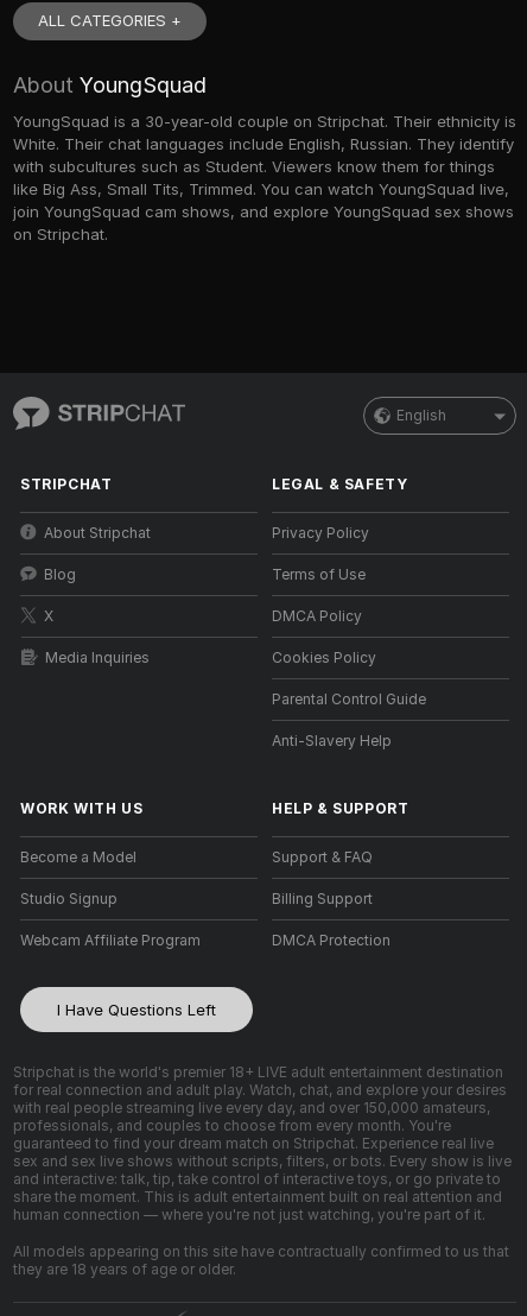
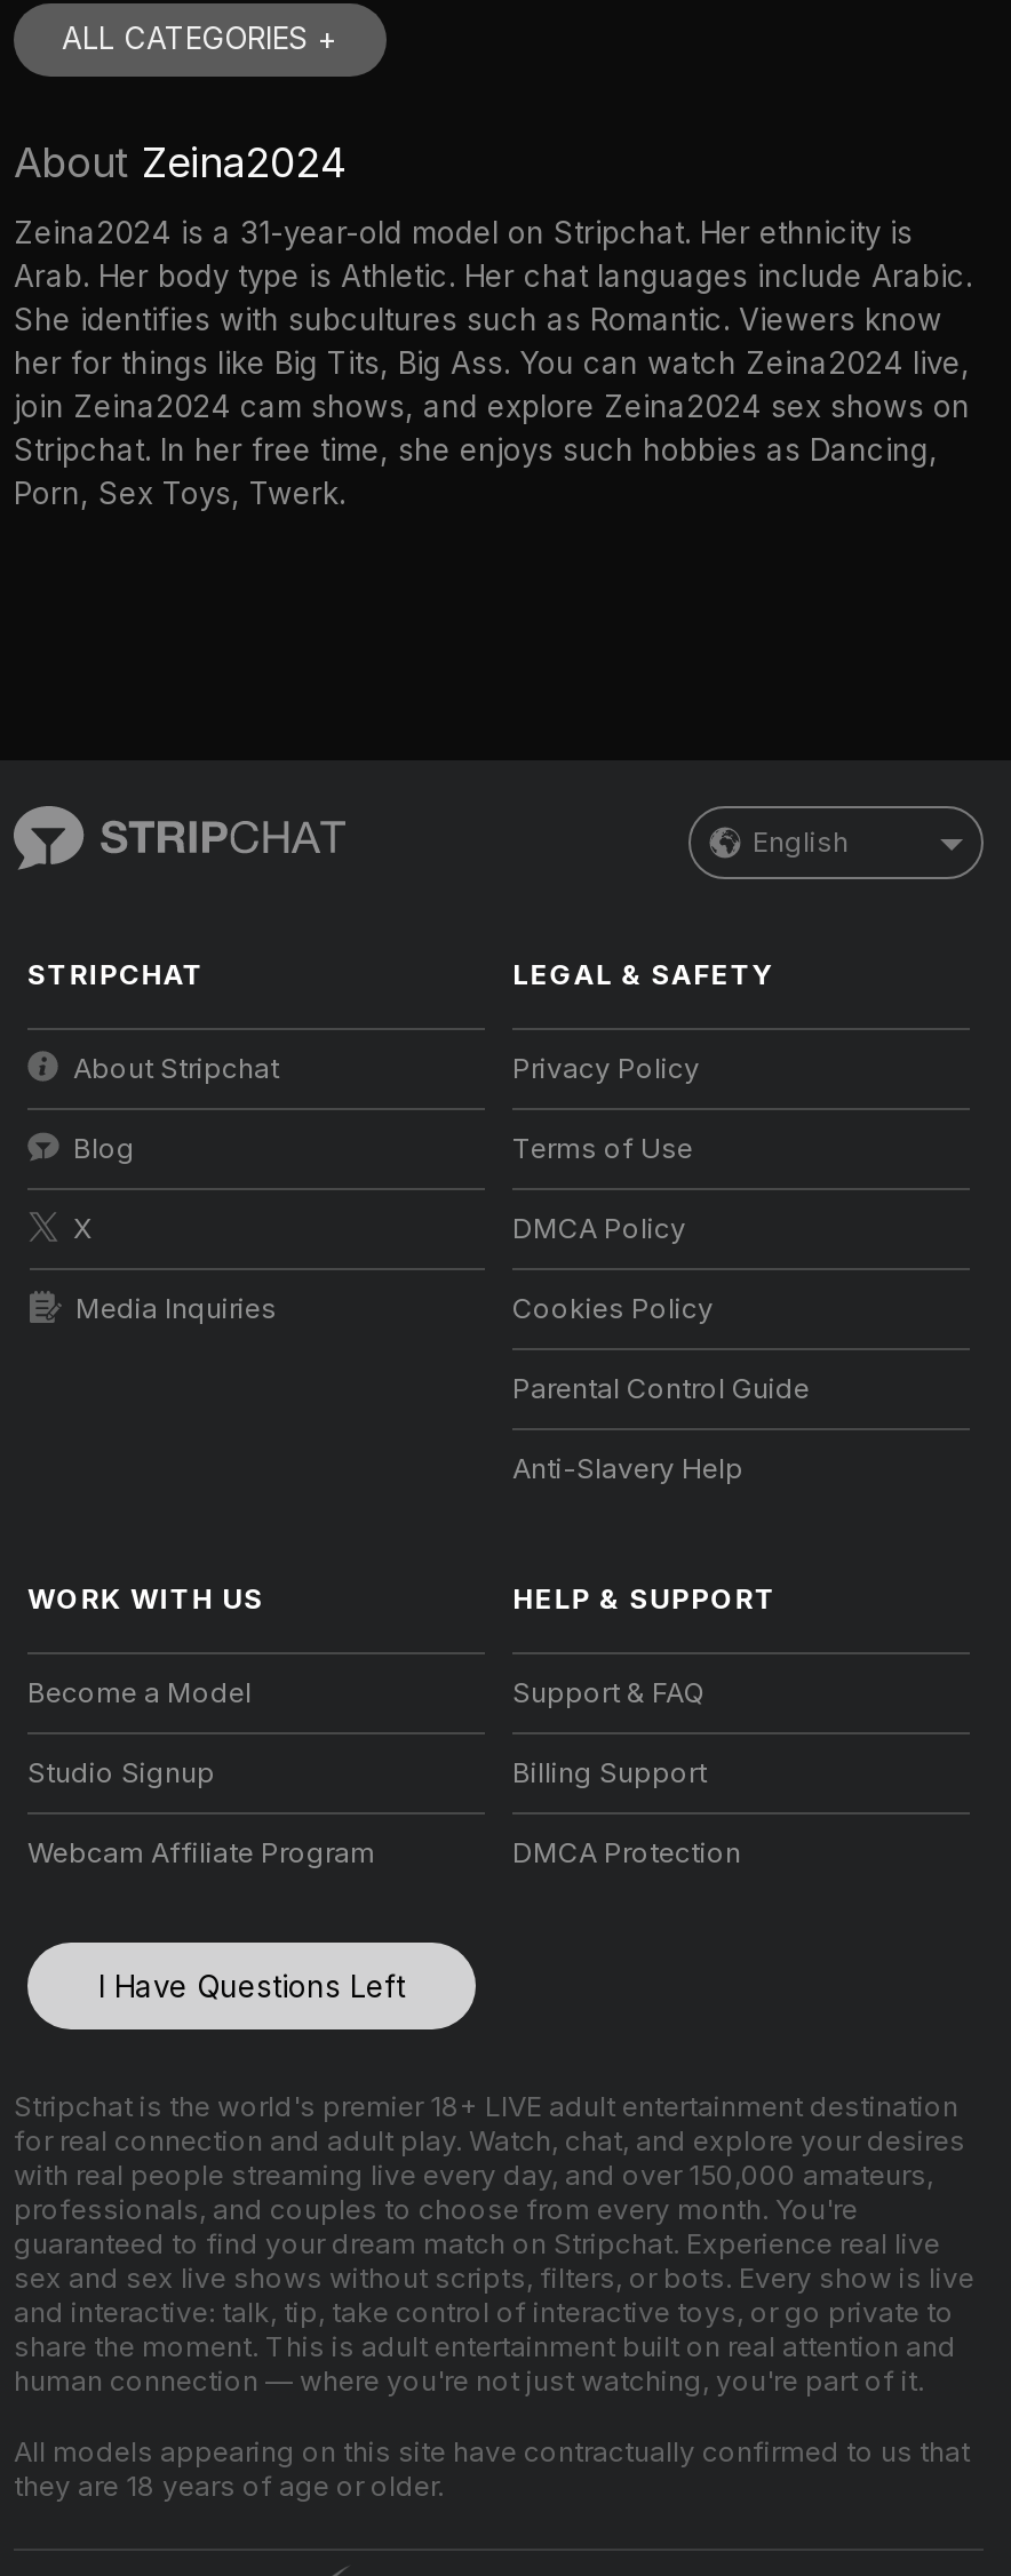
- About YoungSquad
+ About Zeina2024

- YoungSquad is a 30-year-old couple on Stripchat. Their ethnicity is
- White. Their chat languages include English, Russian. They identify
- with subcultures such as Student. Viewers know them for things
- like Big Ass, Small Tits, Trimmed. You can watch YoungSquad live,
- join YoungSquad cam shows, and explore YoungSquad sex shows
- on Stripchat.
+ Zeina2024 is a 31-year-old model on Stripchat. Her ethnicity is
+ Arab. Her body type is Athletic. Her chat languages include Arabic.
+ She identifies with subcultures such as Romantic. Viewers know
+ her for things like Big Tits, Big Ass. You can watch Zeina2024 live,
+ join Zeina2024 cam shows, and explore Zeina2024 sex shows on
+ Stripchat. In her free time, she enjoys such hobbies as Dancing,
+ Porn, Sex Toys, Twerk.
